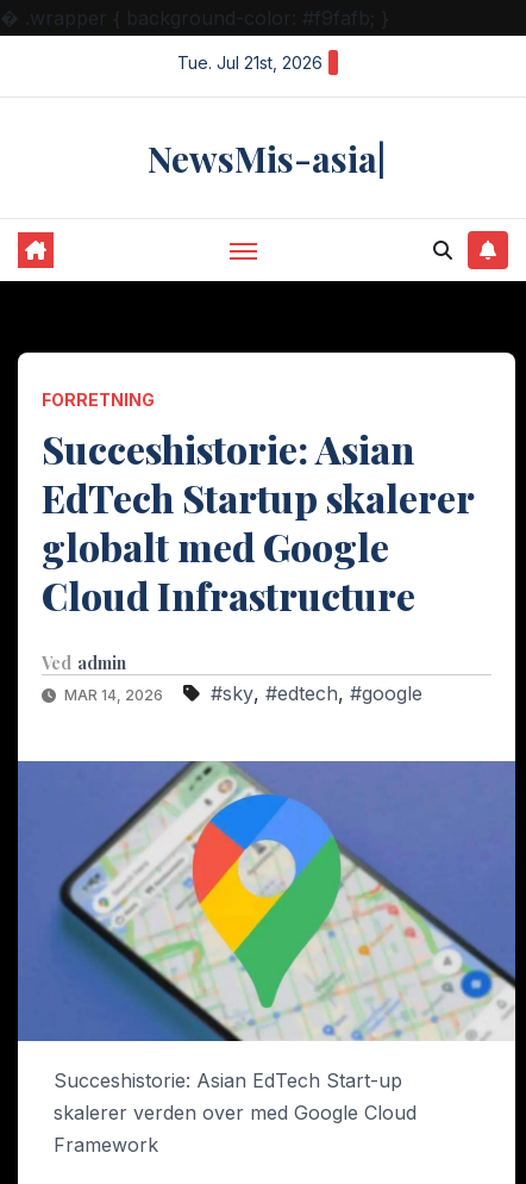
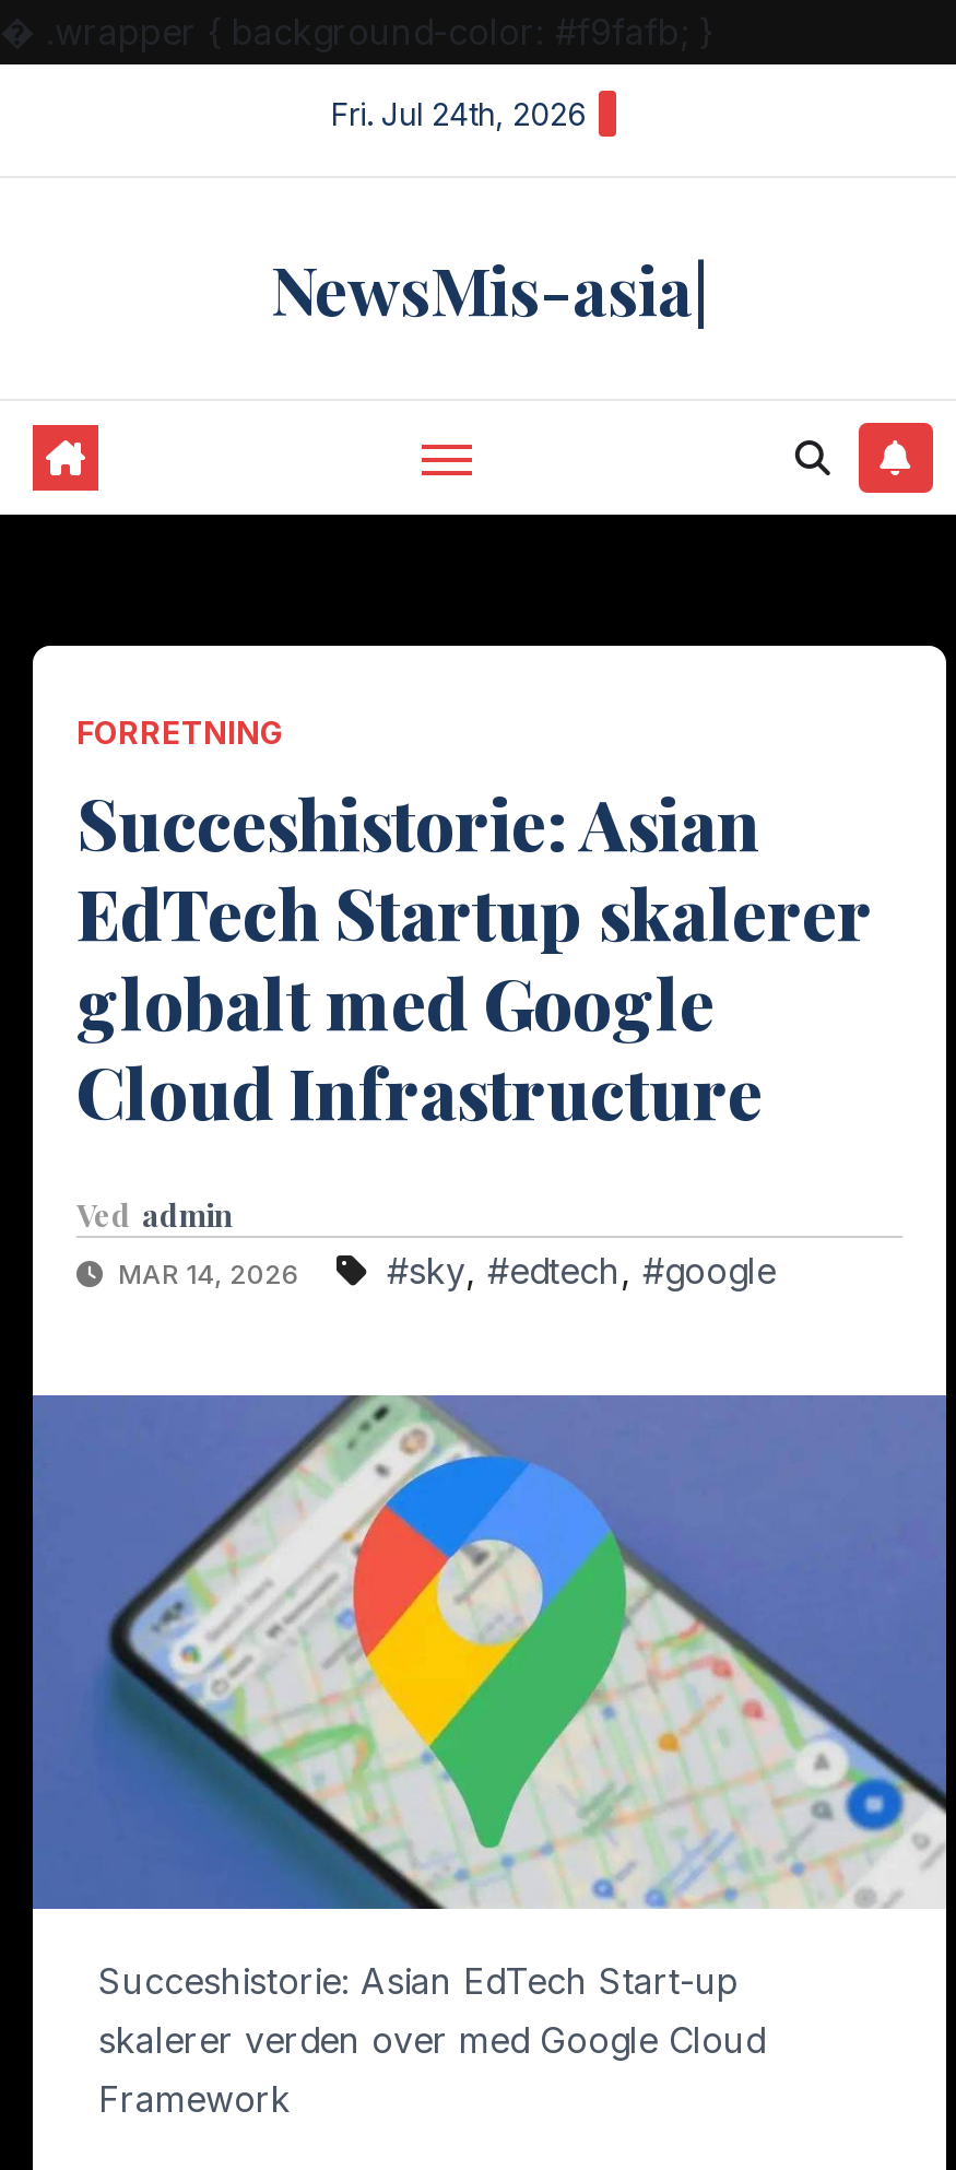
- Tue. Jul 21st, 2026
+ Fri. Jul 24th, 2026
